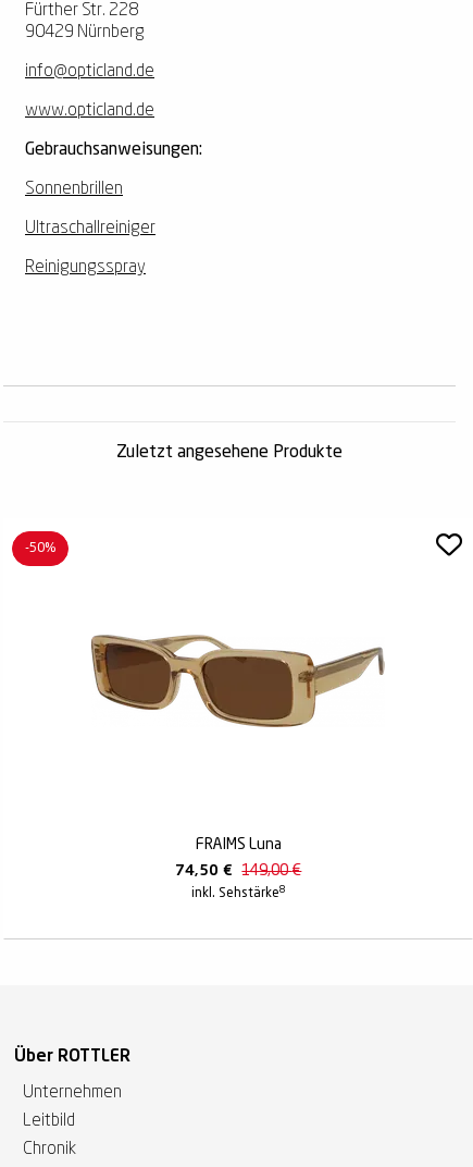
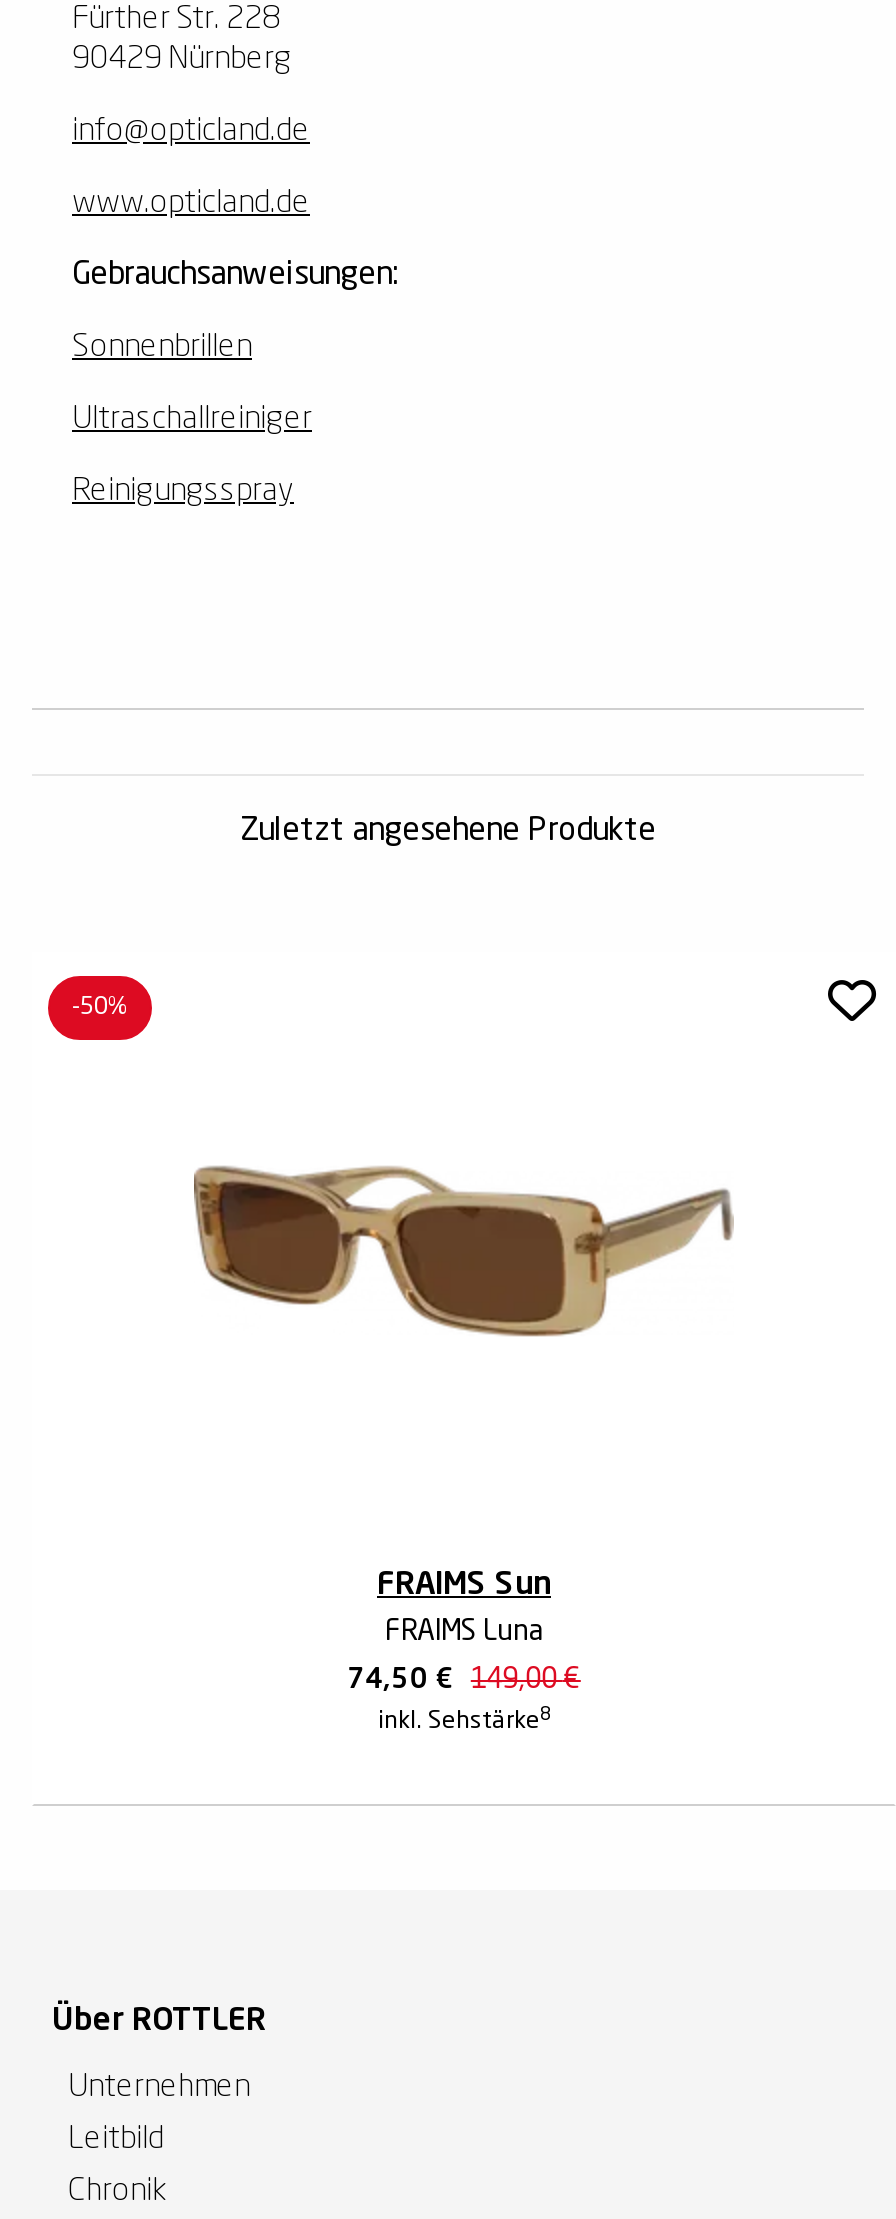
+ FRAIMS Sun
